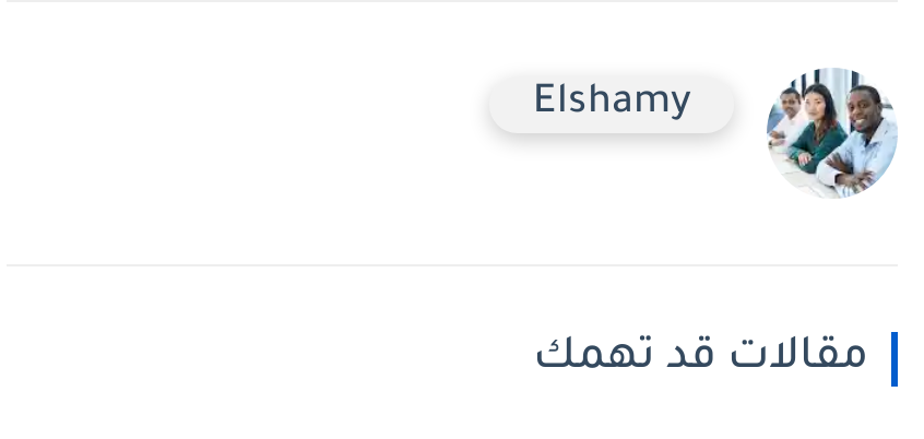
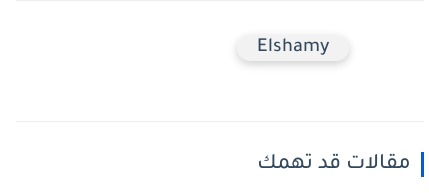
- [image]
